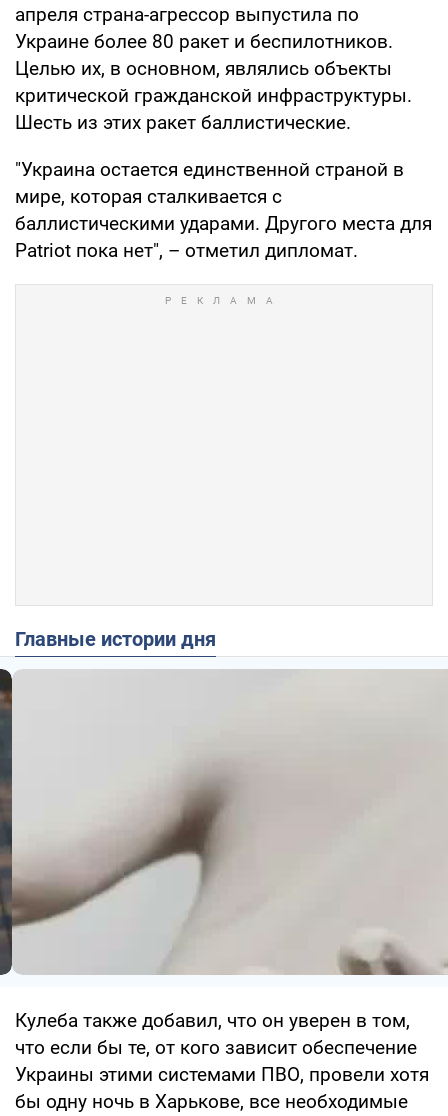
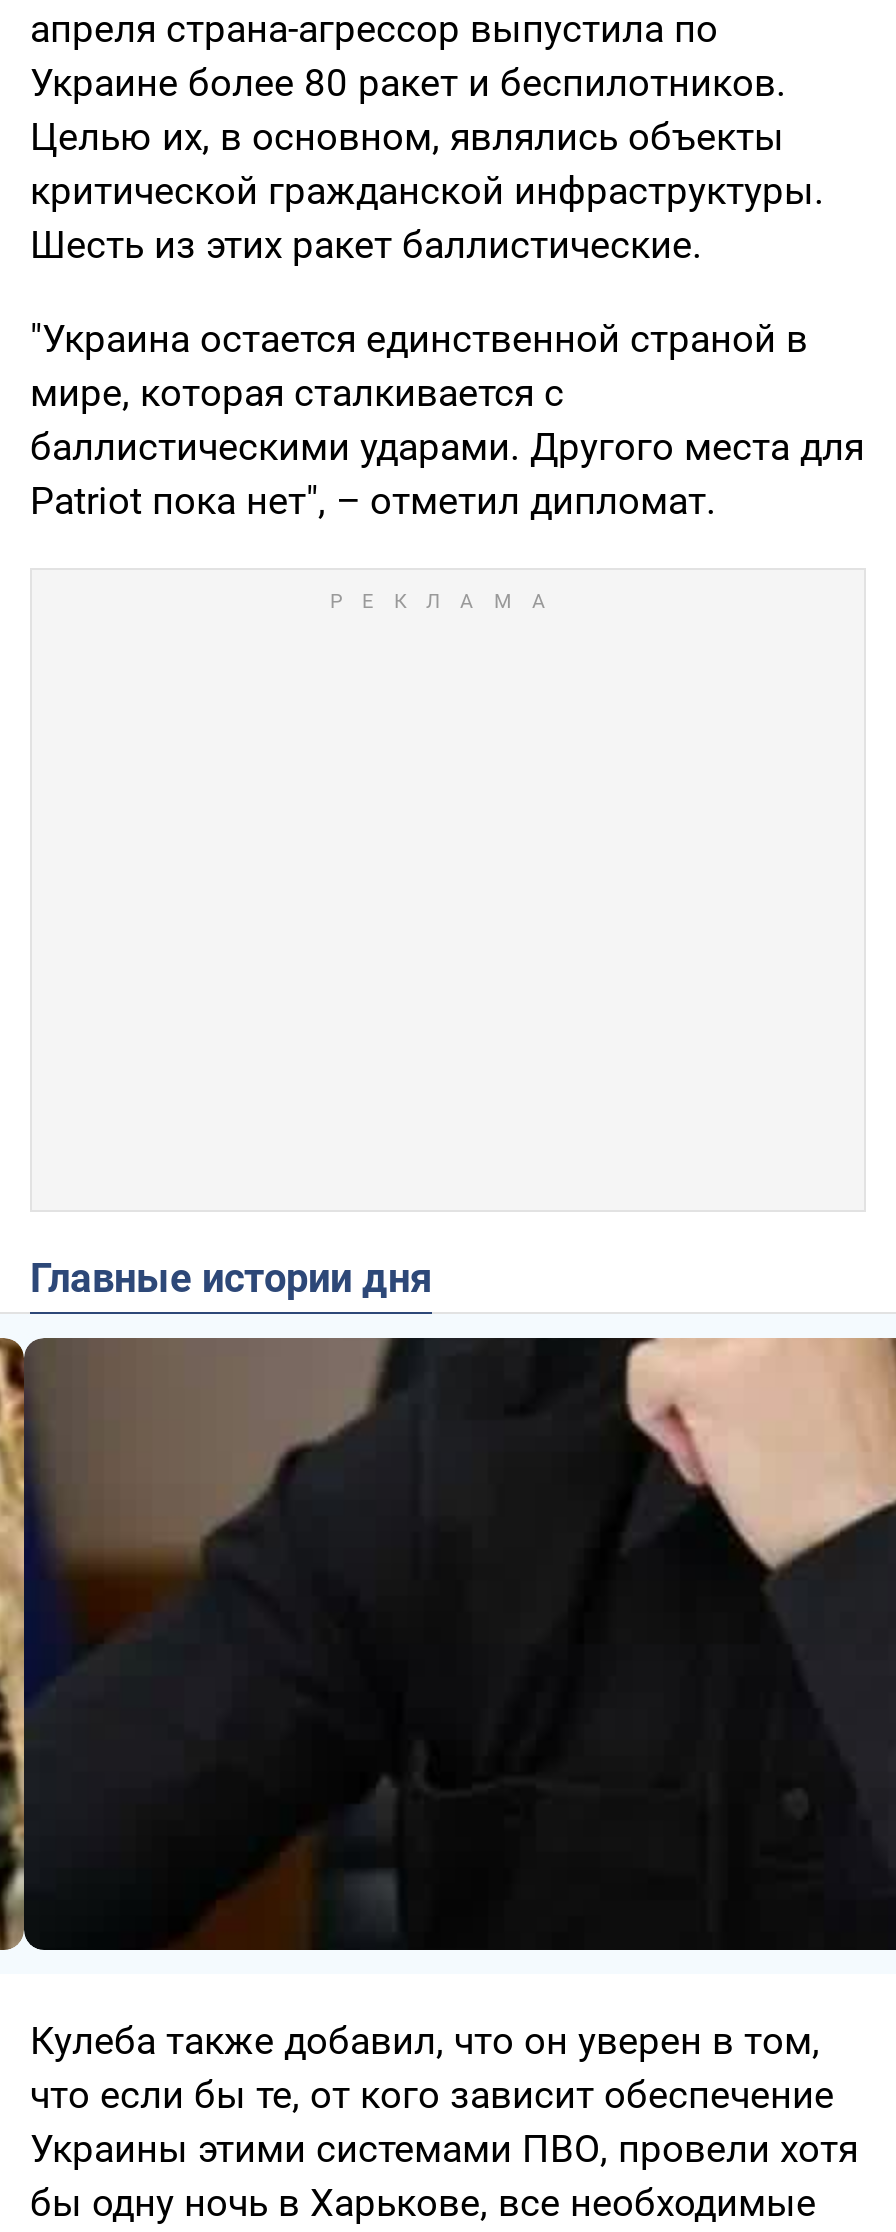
- [image]
+ [image]
